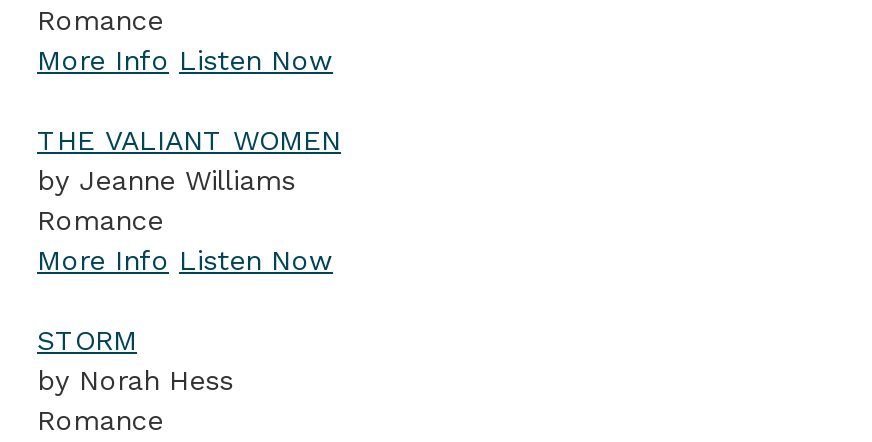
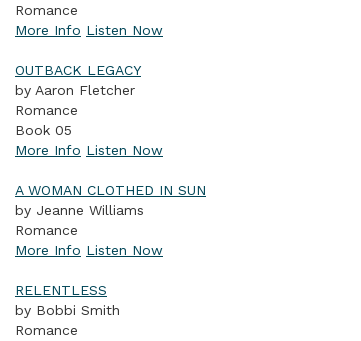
- THE VALIANT WOMEN
+ OUTBACK LEGACY
+ by Aaron Fletcher
+ Romance
+ Book 05
+ More Info Listen Now
+ A WOMAN CLOTHED IN SUN

- STORM
- by Norah Hess
+ RELENTLESS
+ by Bobbi Smith
